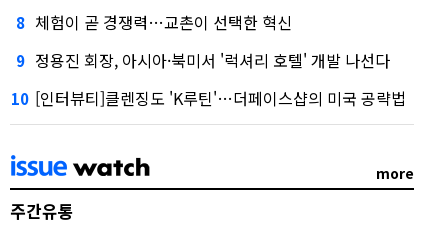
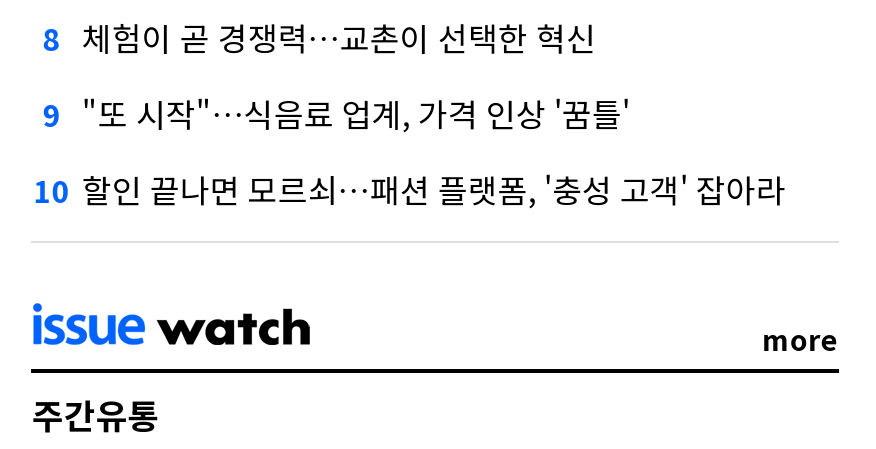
- 9 정용진 회장, 아시아·북미서 '럭셔리 호텔' 개발 나선다
+ 9 "또 시작"…식음료 업계, 가격 인상 '꿈틀'

- 10 [인터뷰티]클렌징도 'K루틴'…더페이스샵의 미국 공략법
+ 10 할인 끝나면 모르쇠…패션 플랫폼, '충성 고객' 잡아라
